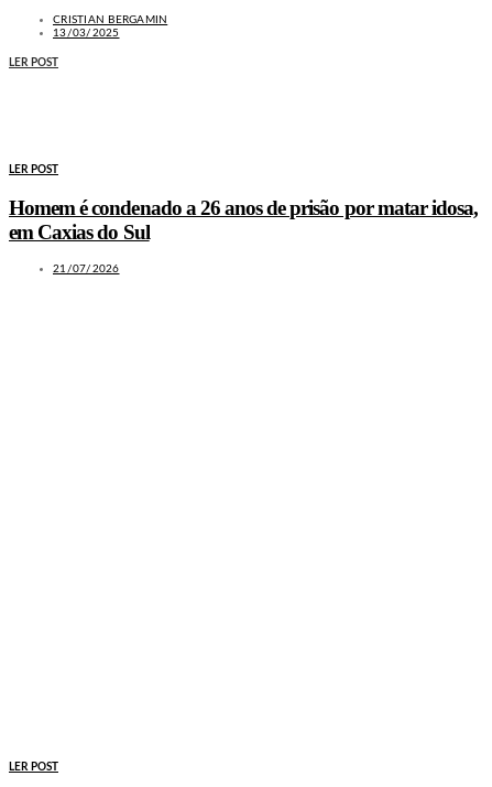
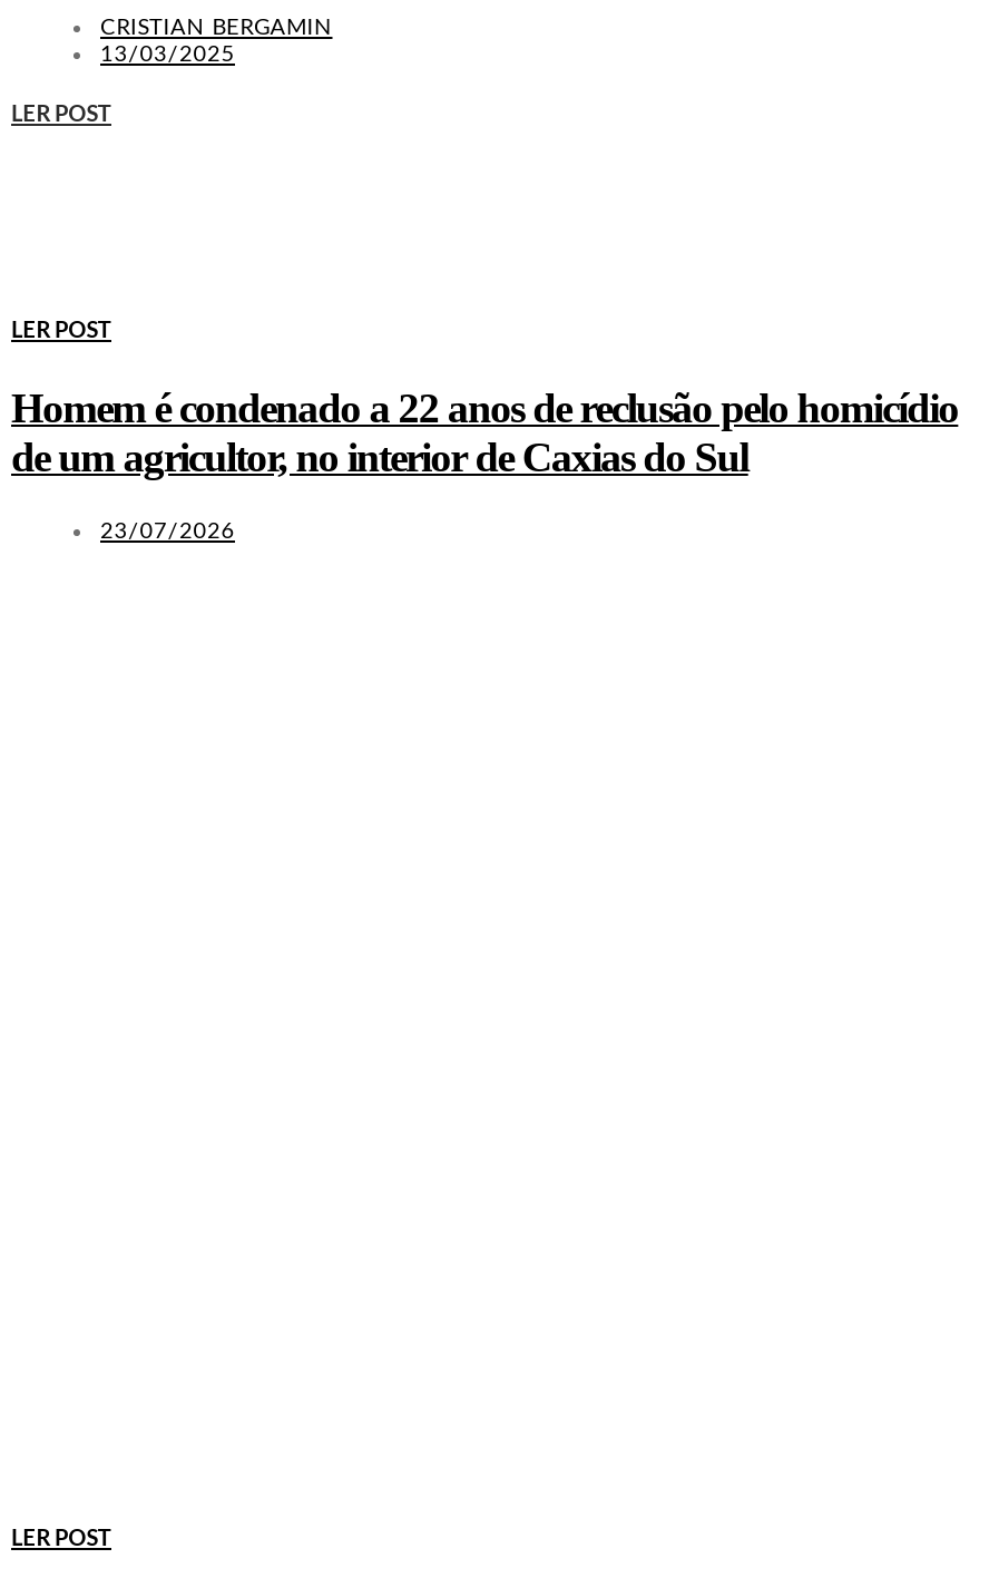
- Homem é condenado a 26 anos de prisão por matar idosa,
- em Caxias do Sul
+ Homem é condenado a 22 anos de reclusão pelo homicídio
+ de um agricultor, no interior de Caxias do Sul

- 21/07/2026
+ 23/07/2026
